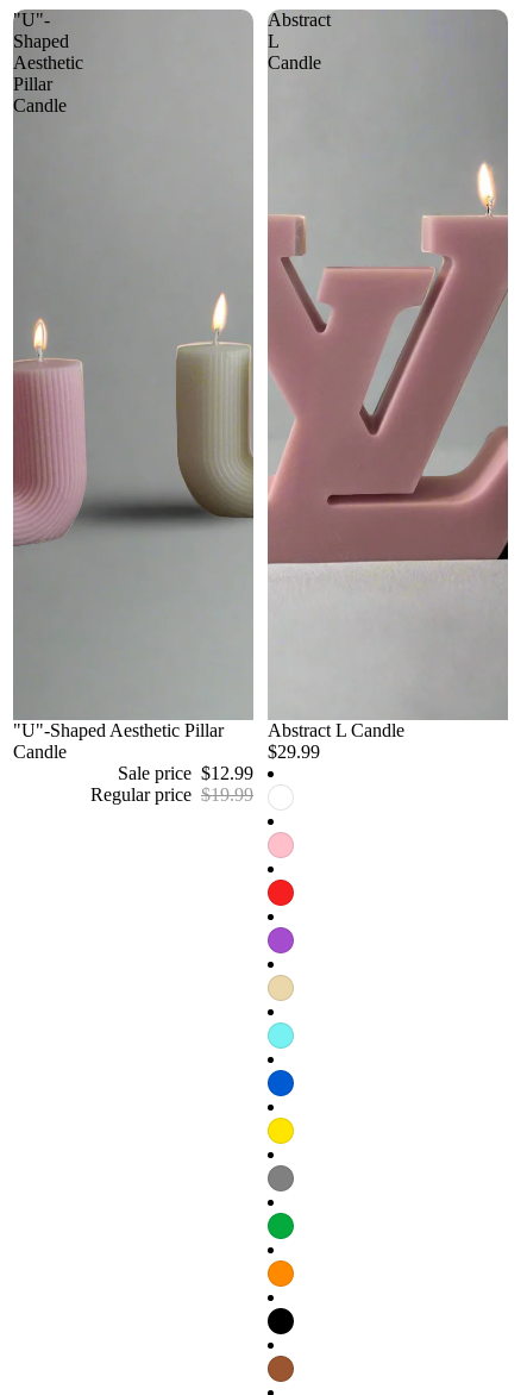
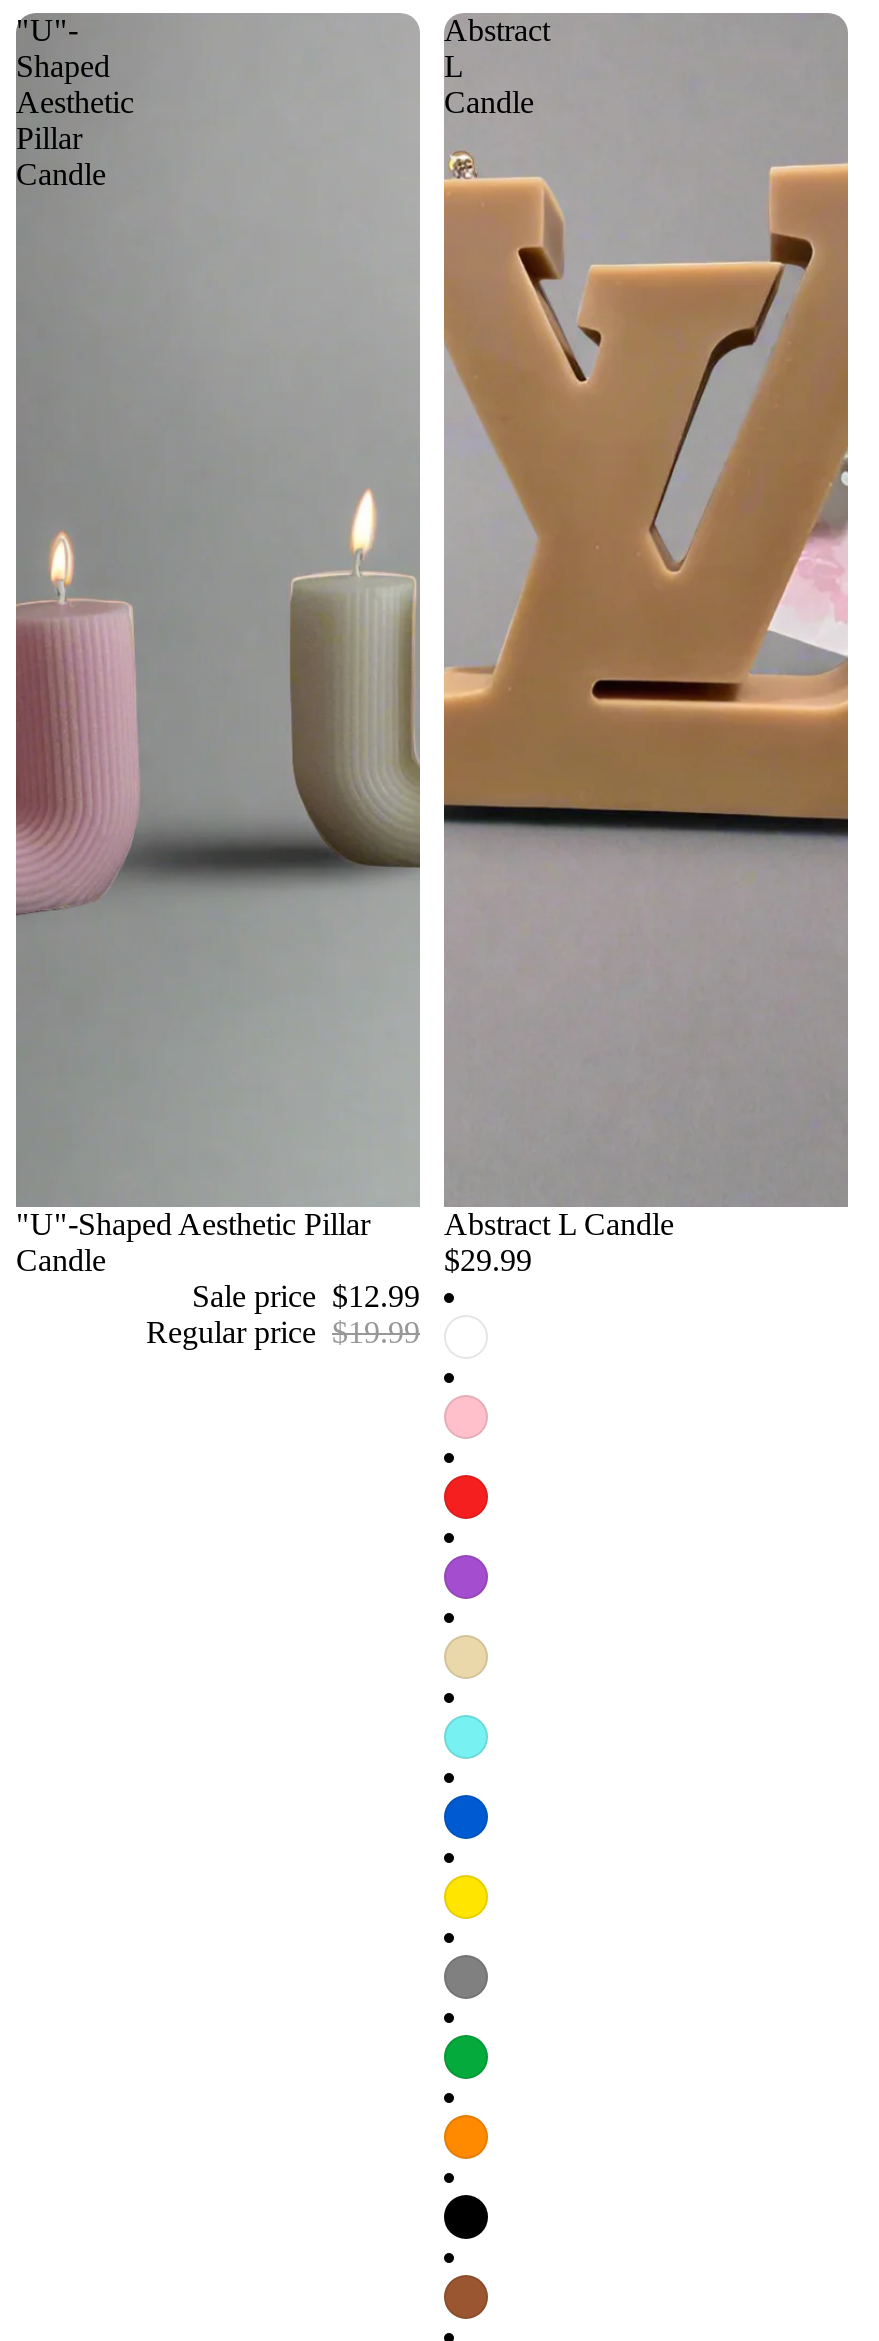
- [image]
+ [image]
